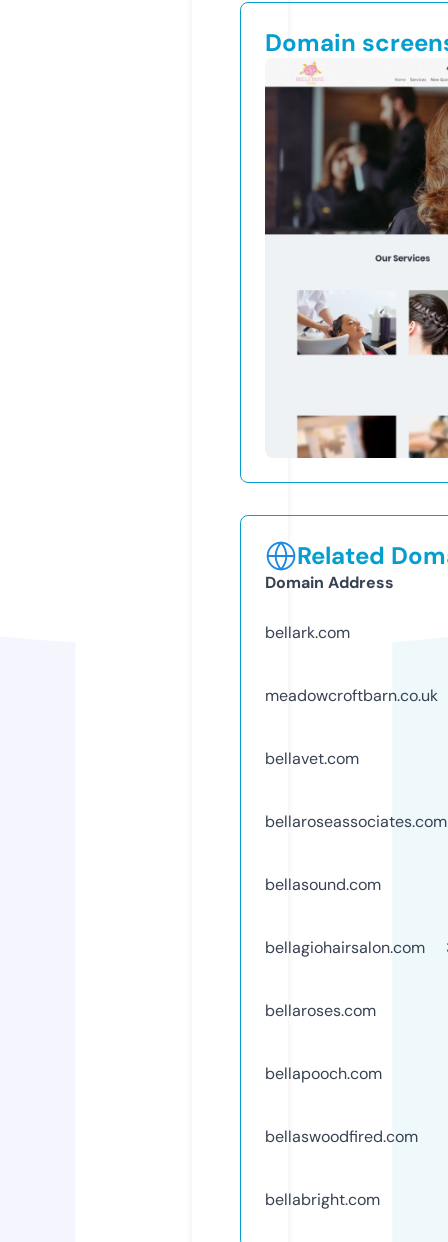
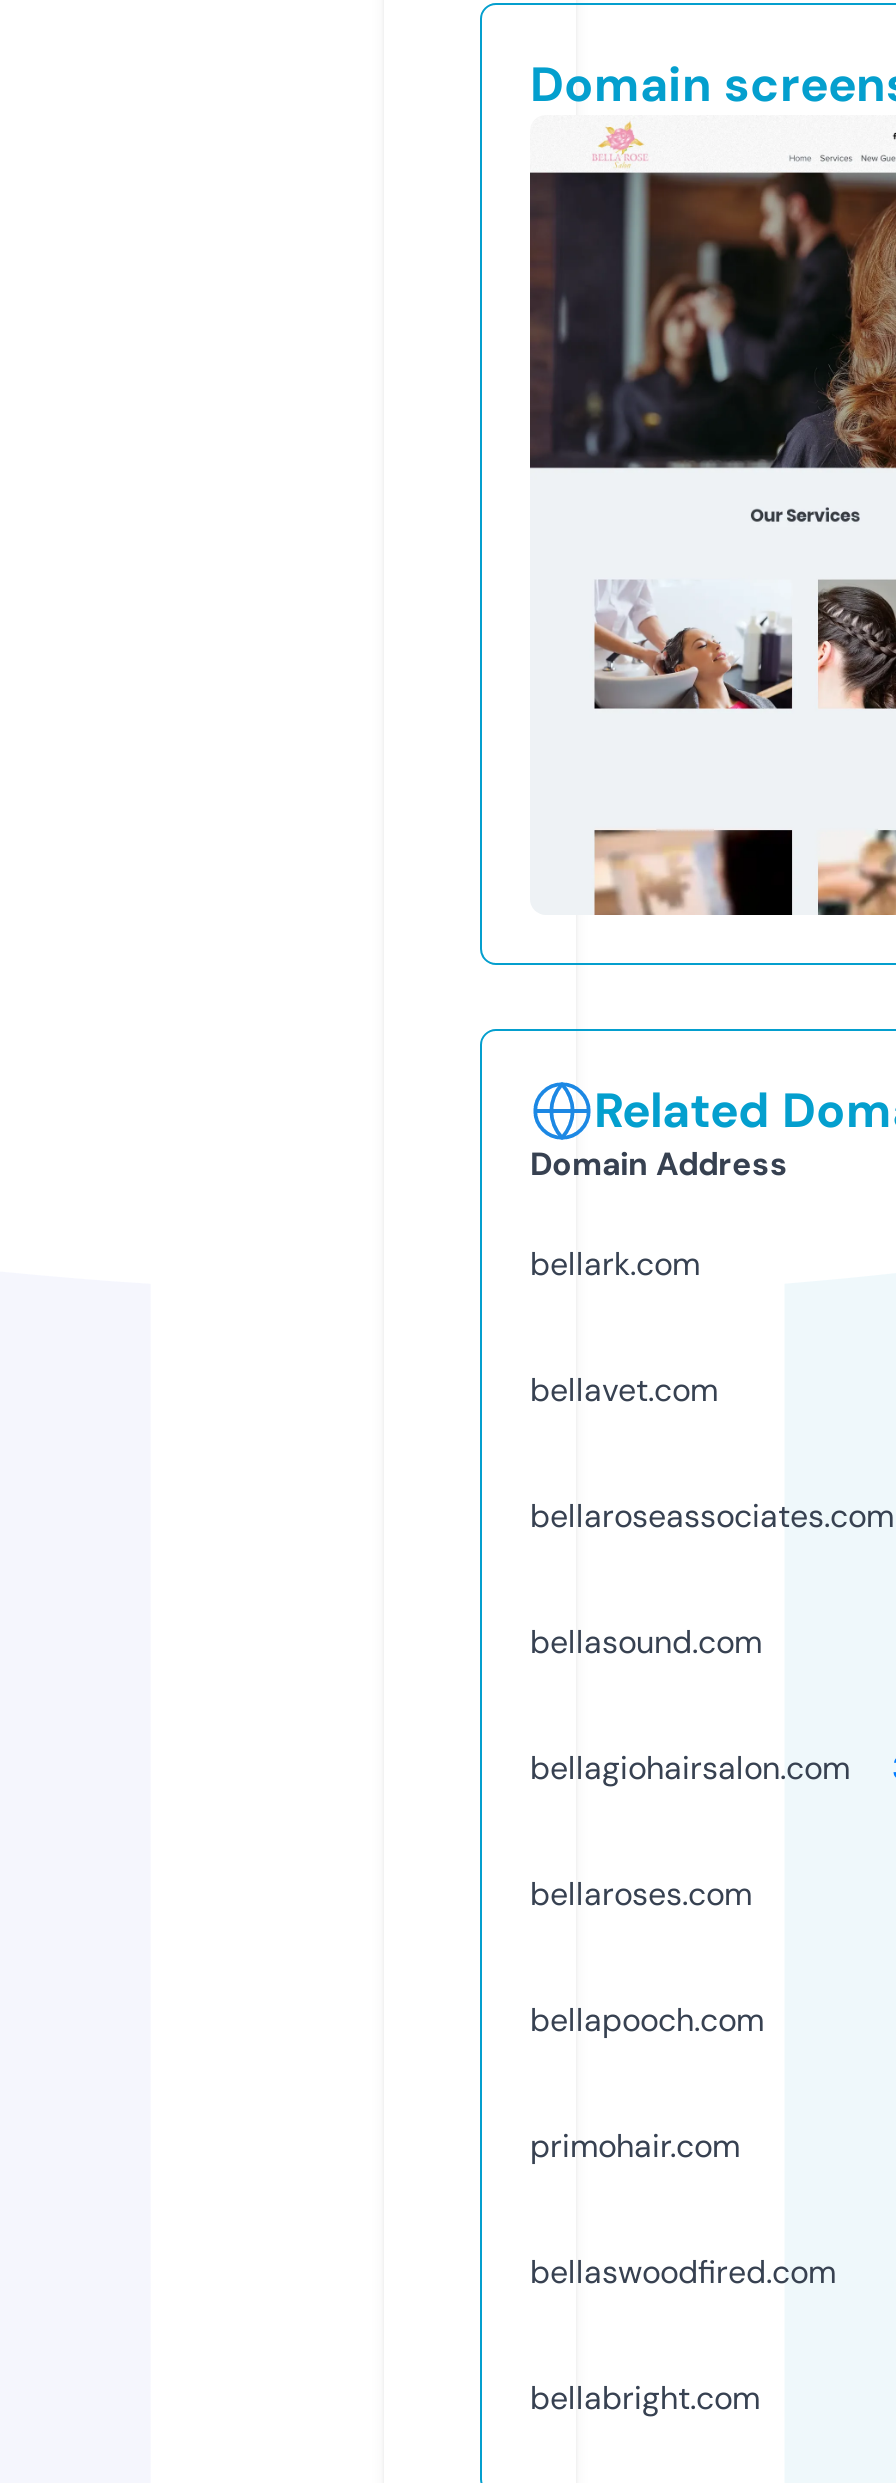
- meadowcroftbarn.co.uk

moved up: bellavet.com | bellaroseassociates.com | bellasound.com | bellagiohairsalon.com | bellaroses.com | bellapooch.com

+ primohair.com
